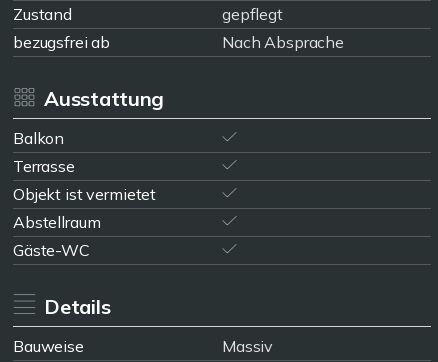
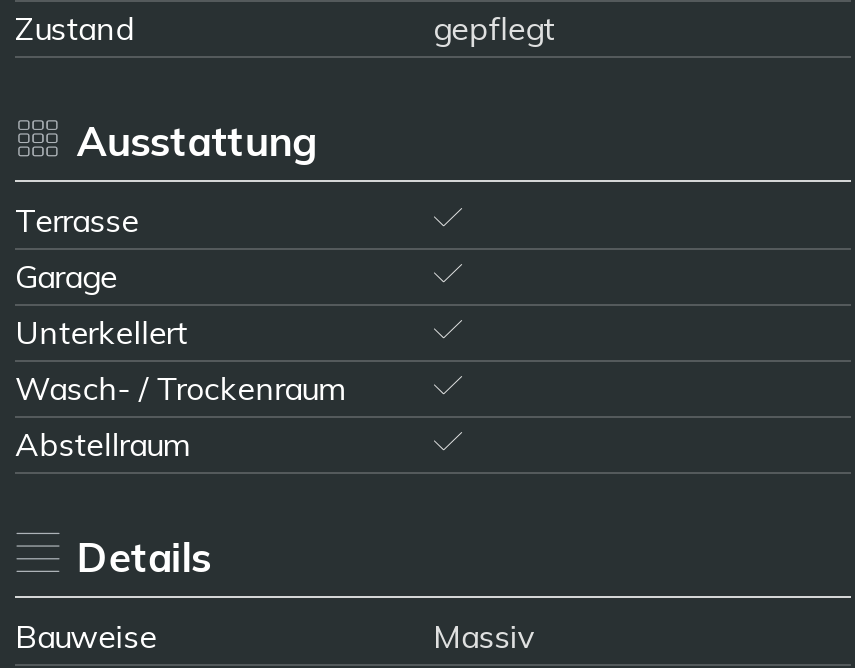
- bezugsfrei ab
- Nach Absprache

- Balkon

moved up: Terrasse

- Objekt ist vermietet
+ Garage
+ Unterkellert
+ Wasch- / Trockenraum

- Gäste-WC
